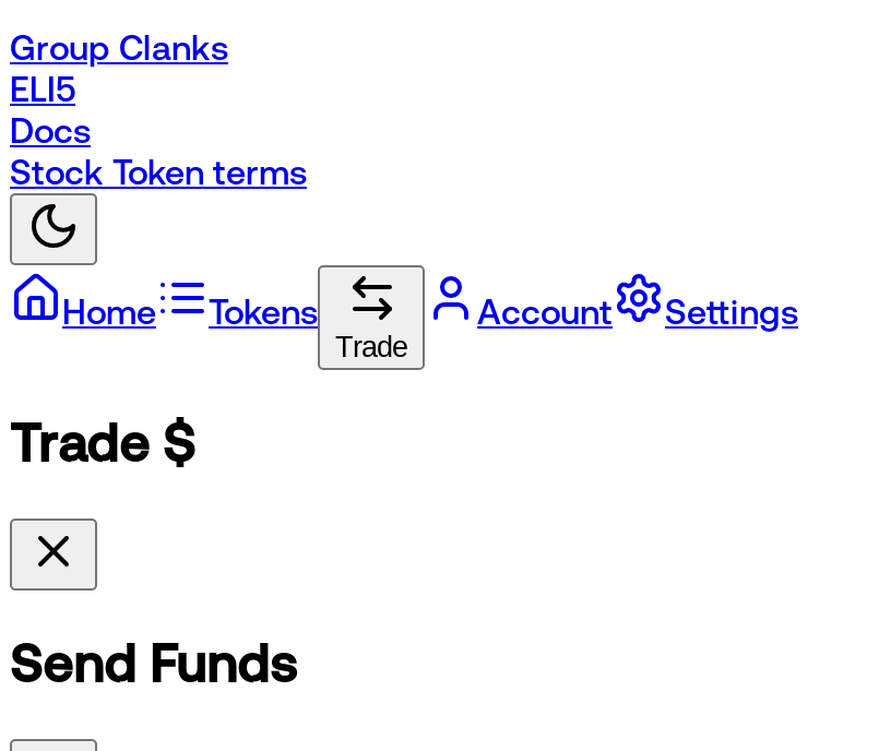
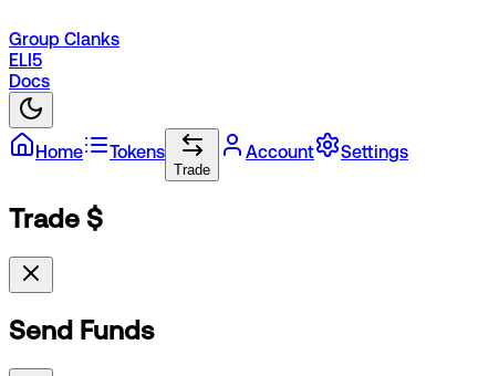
- Stock Token terms
